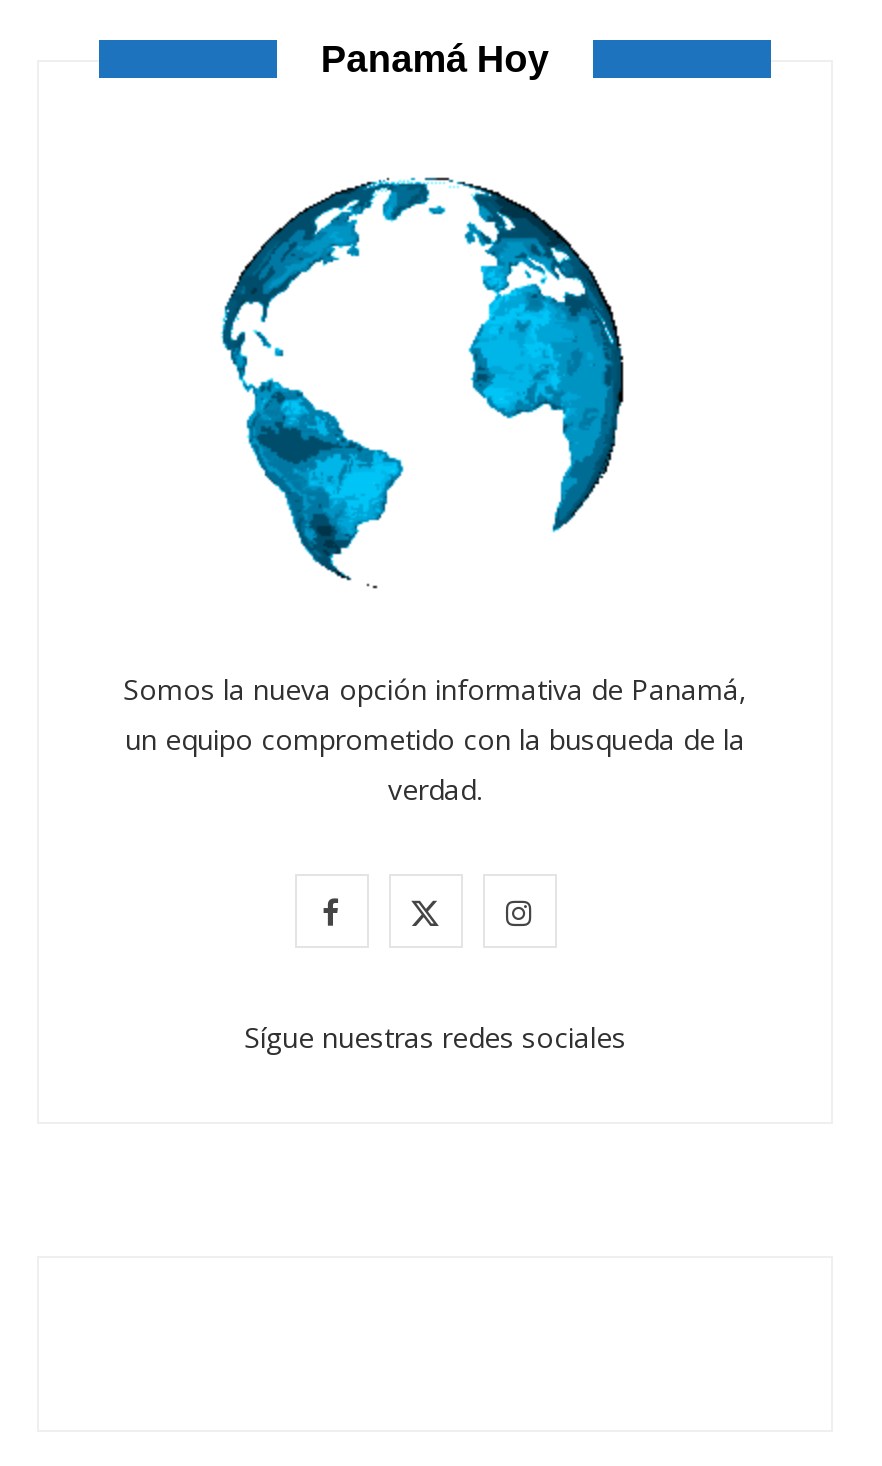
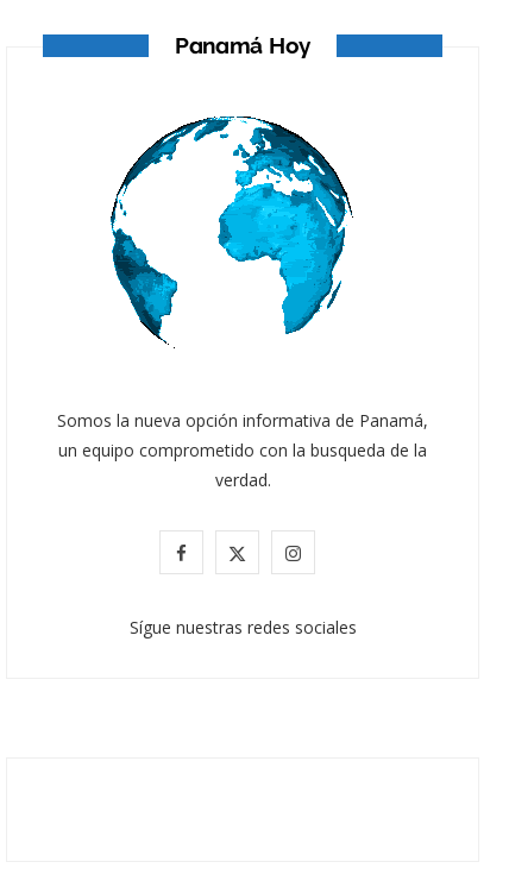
- [image]
+ [image]
